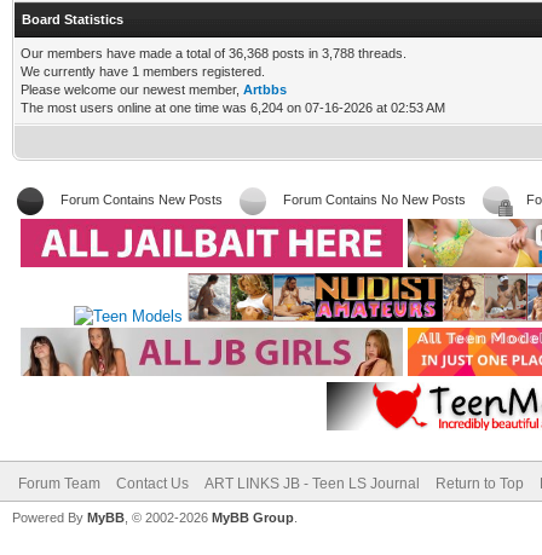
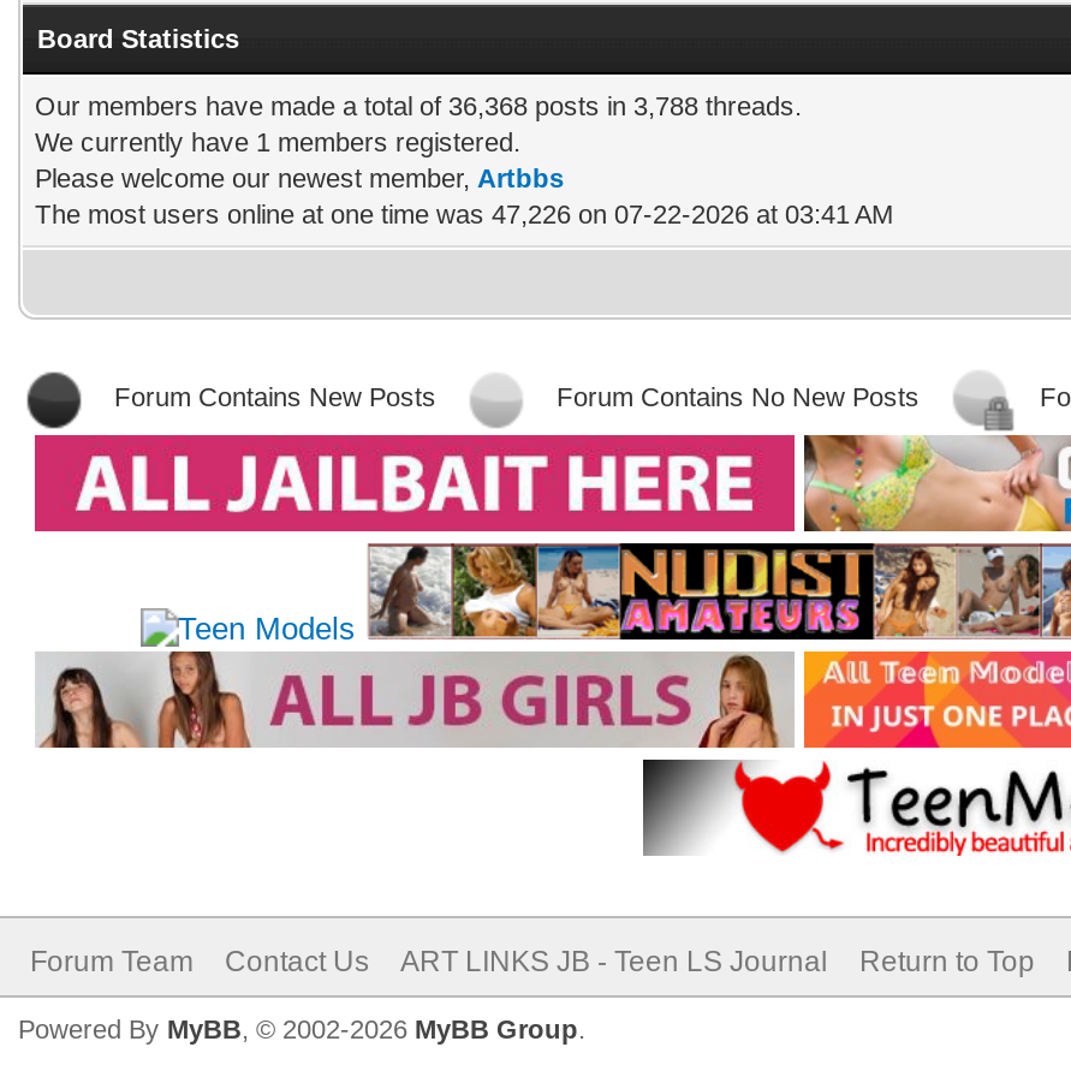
- The most users online at one time was 6,204 on 07-16-2026 at 02:53 AM
+ The most users online at one time was 47,226 on 07-22-2026 at 03:41 AM
